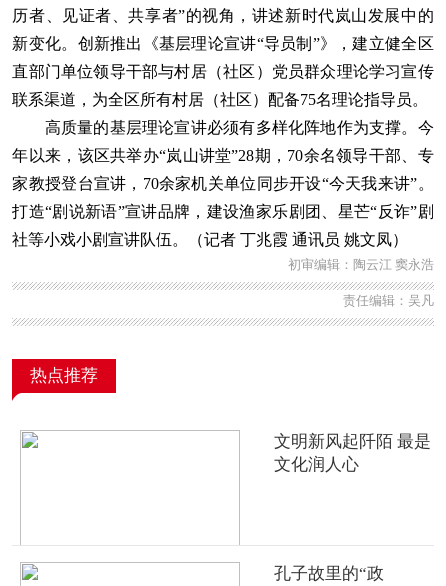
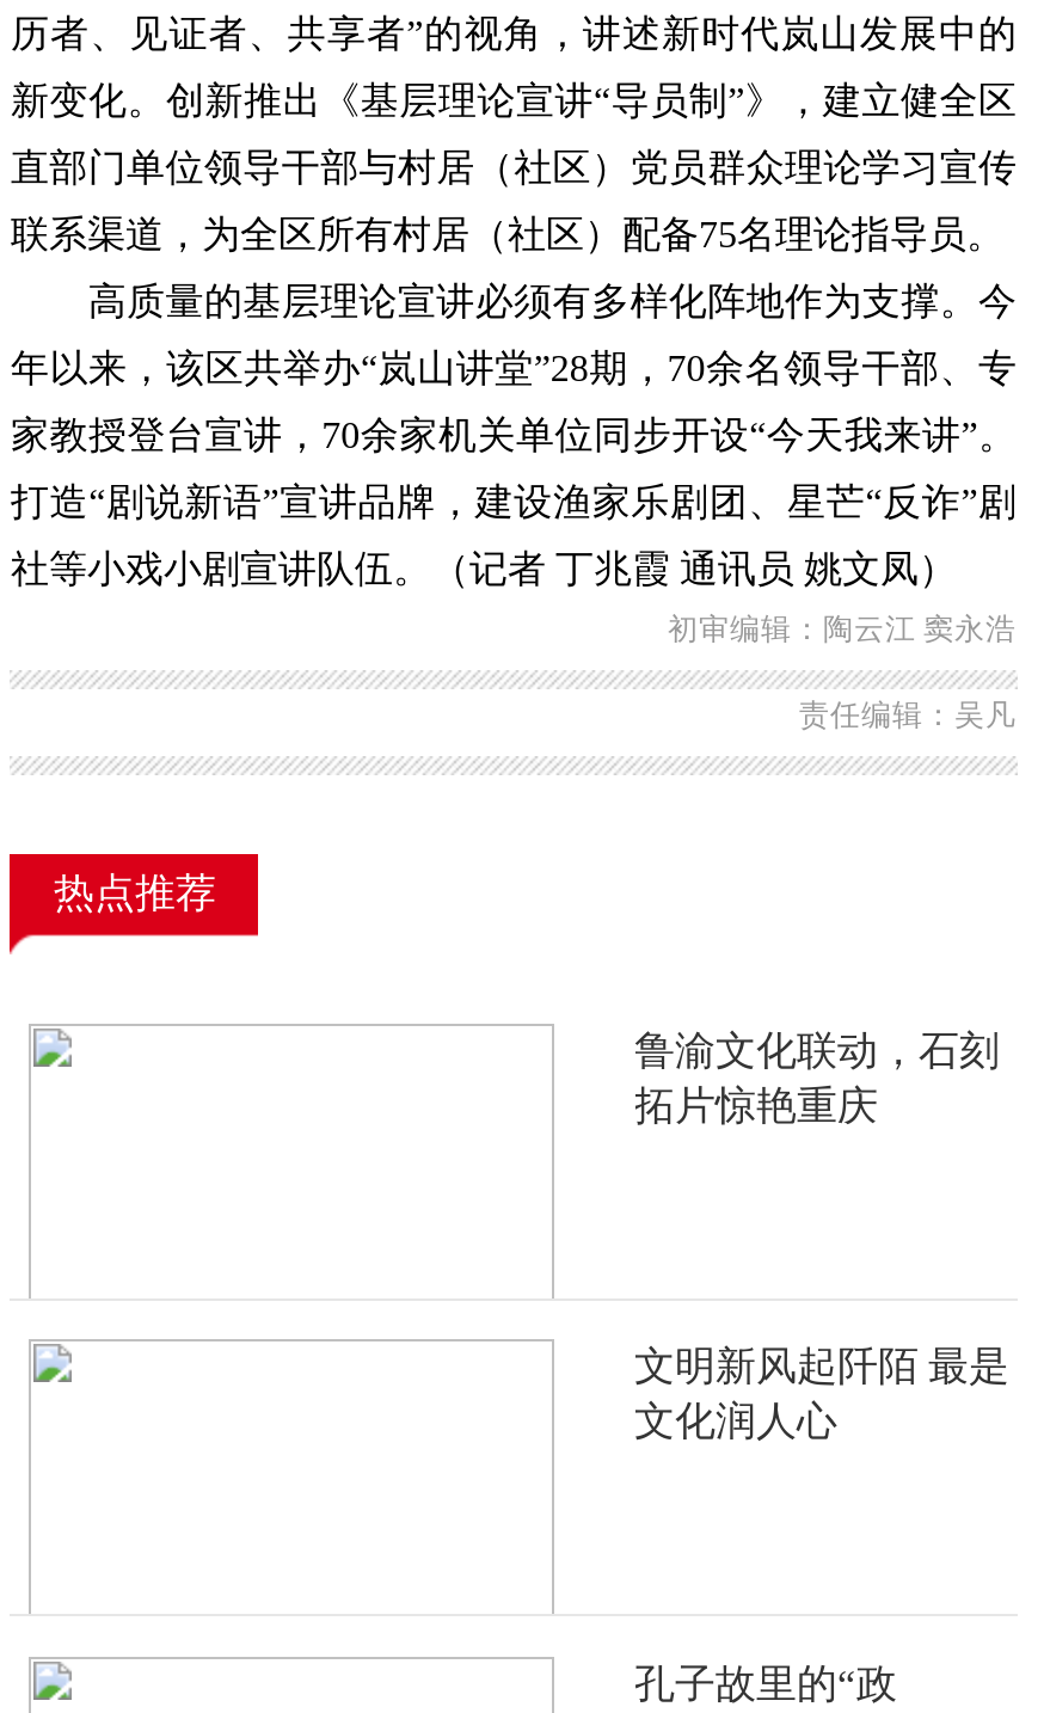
+ 鲁渝文化联动，石刻
+ 拓片惊艳重庆
